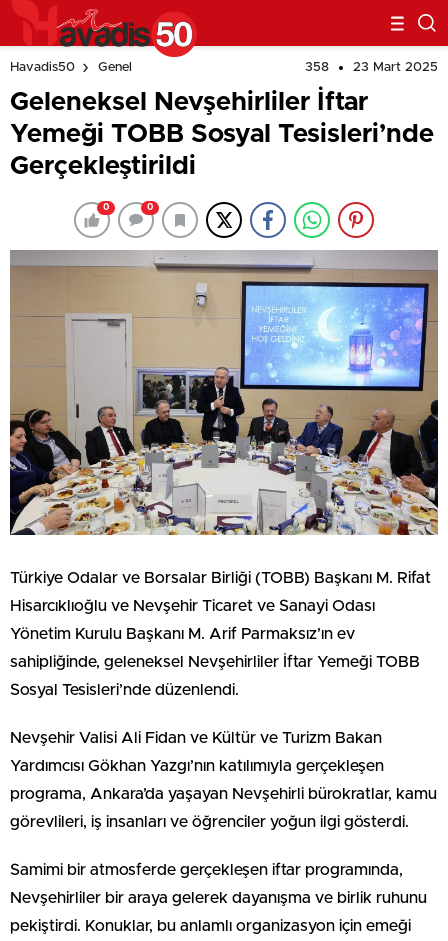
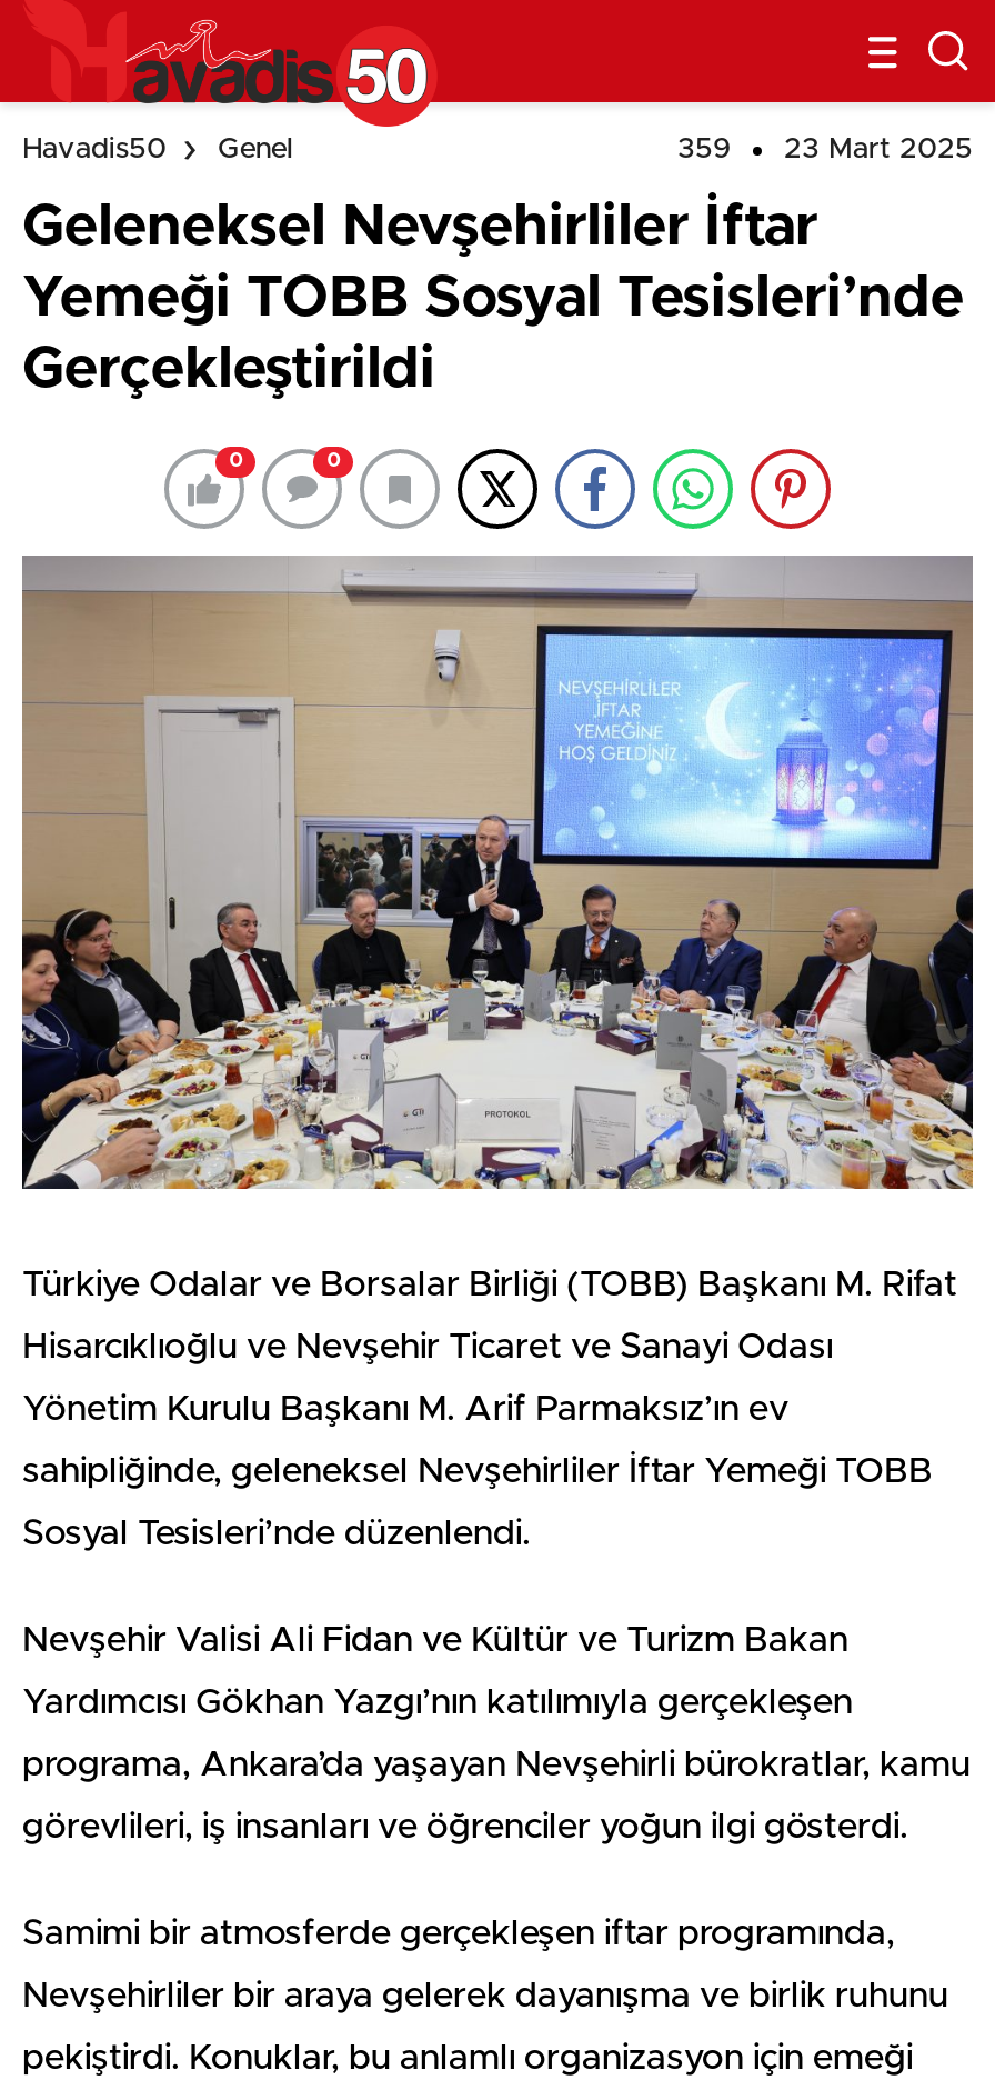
- 358 23 Mart 2025
+ 359 23 Mart 2025
